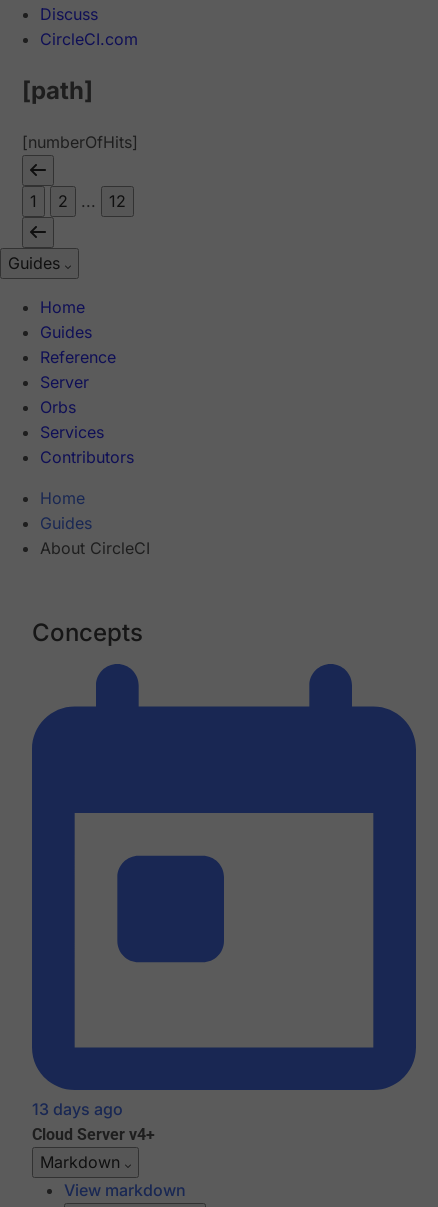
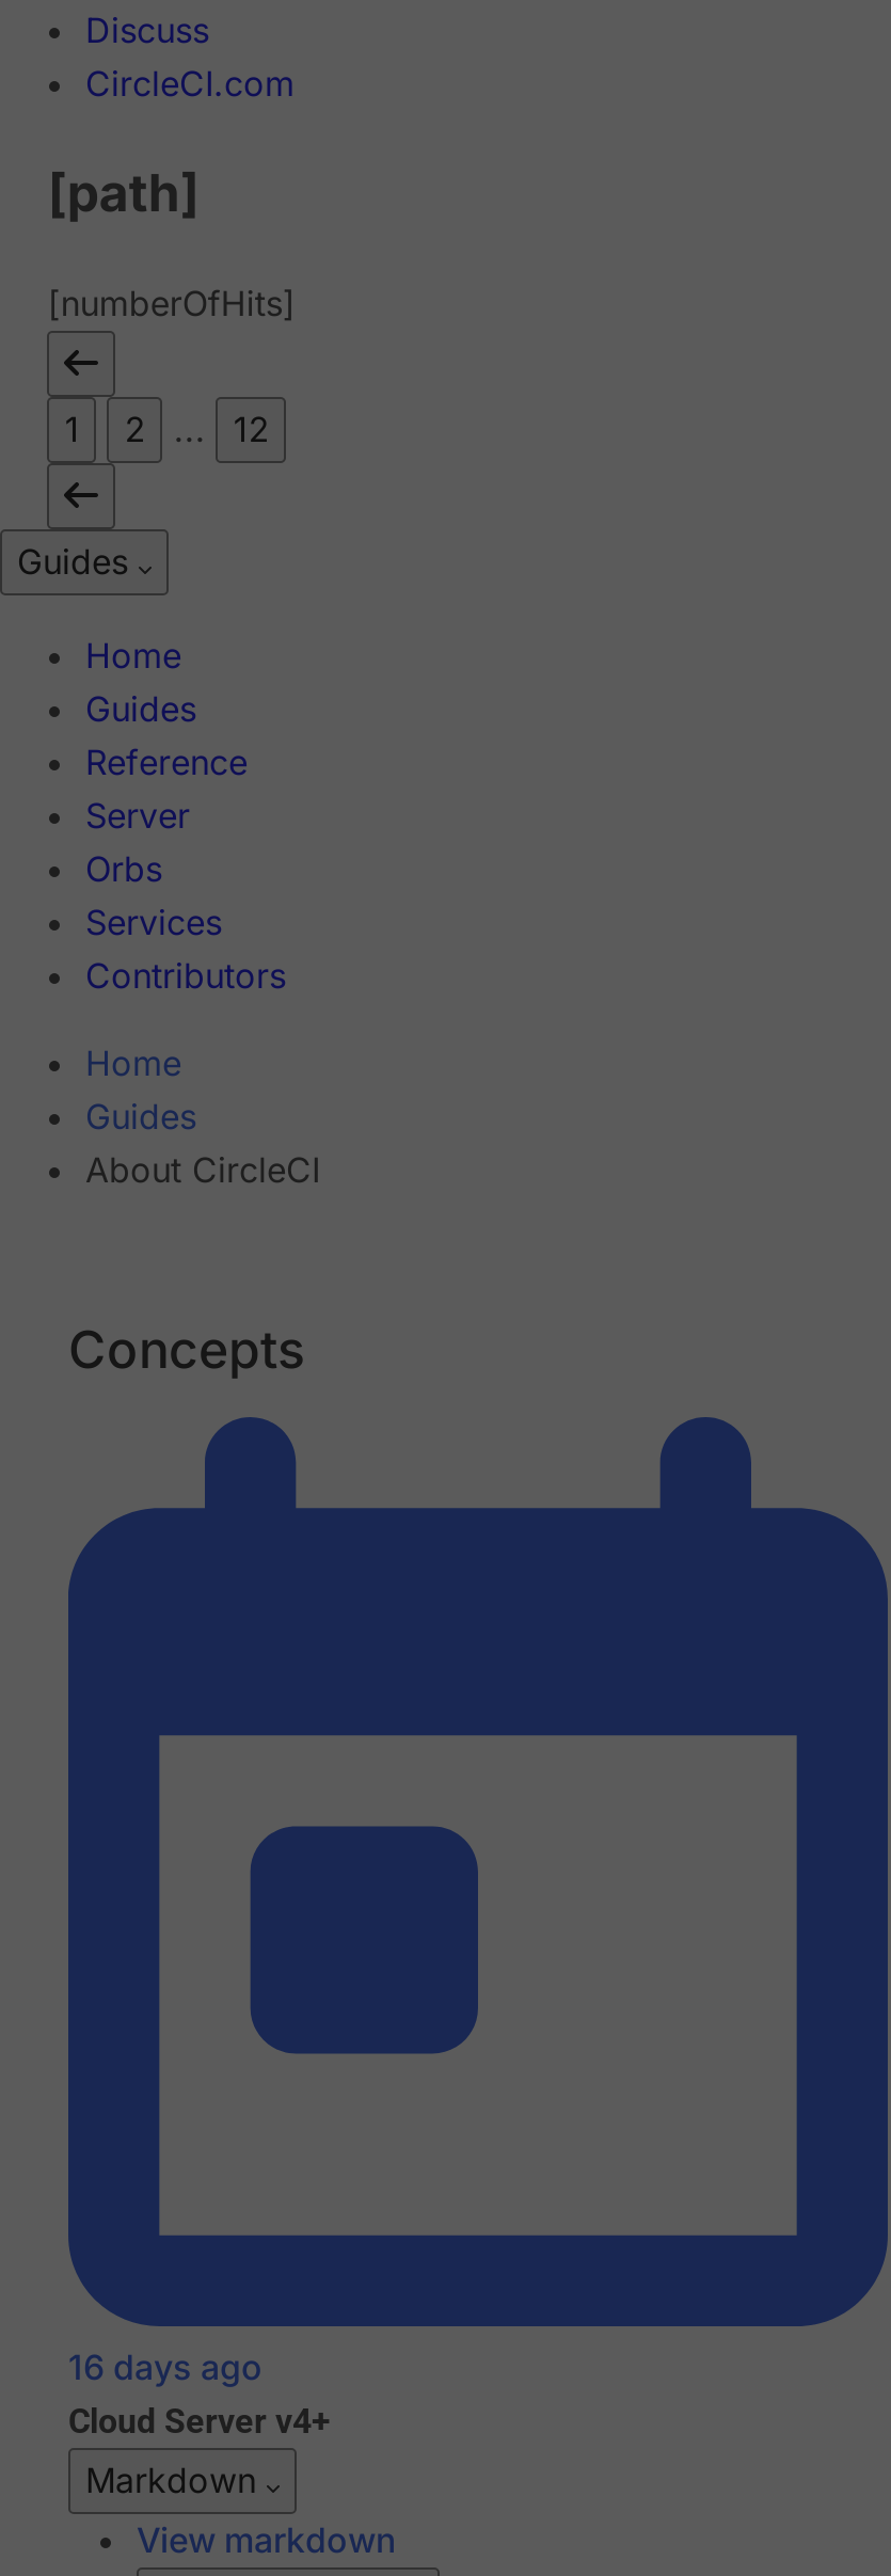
- 13 days ago
+ 16 days ago
